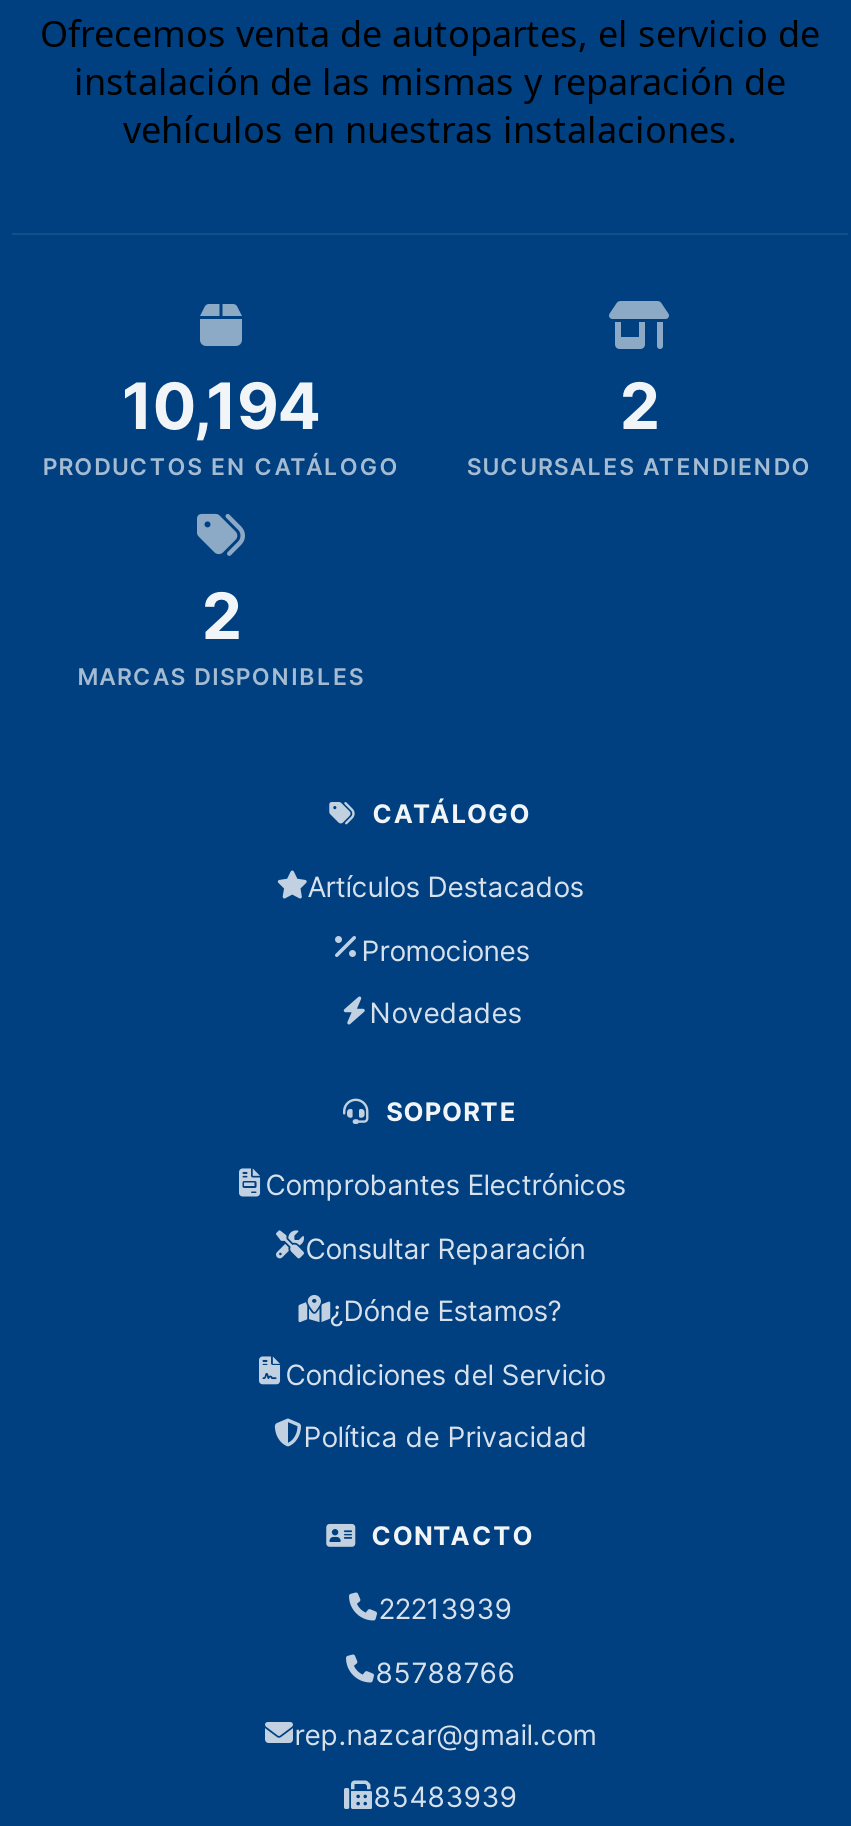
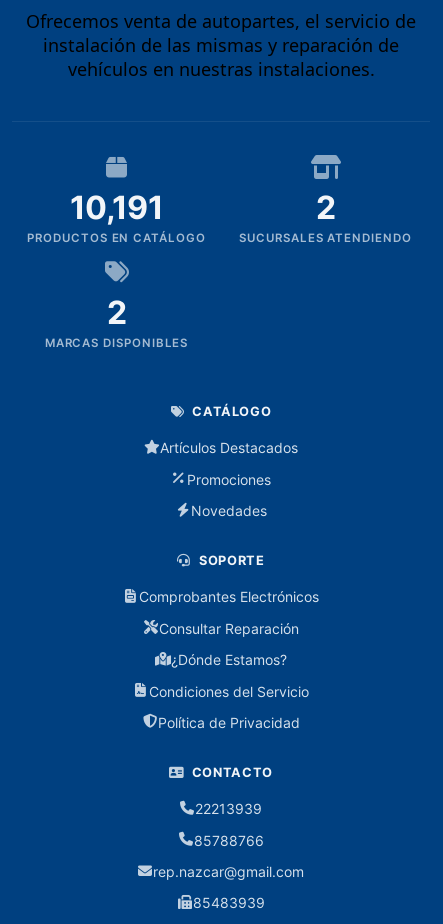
- 10,194
+ 10,191
